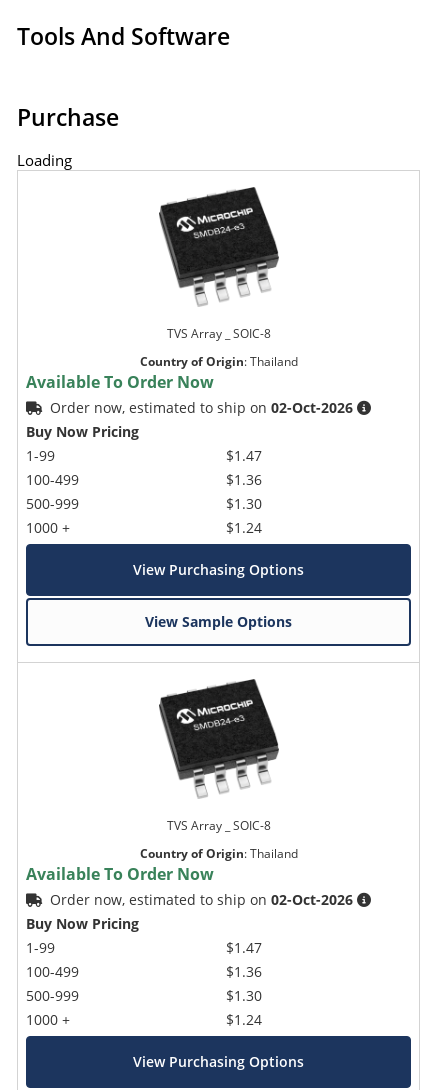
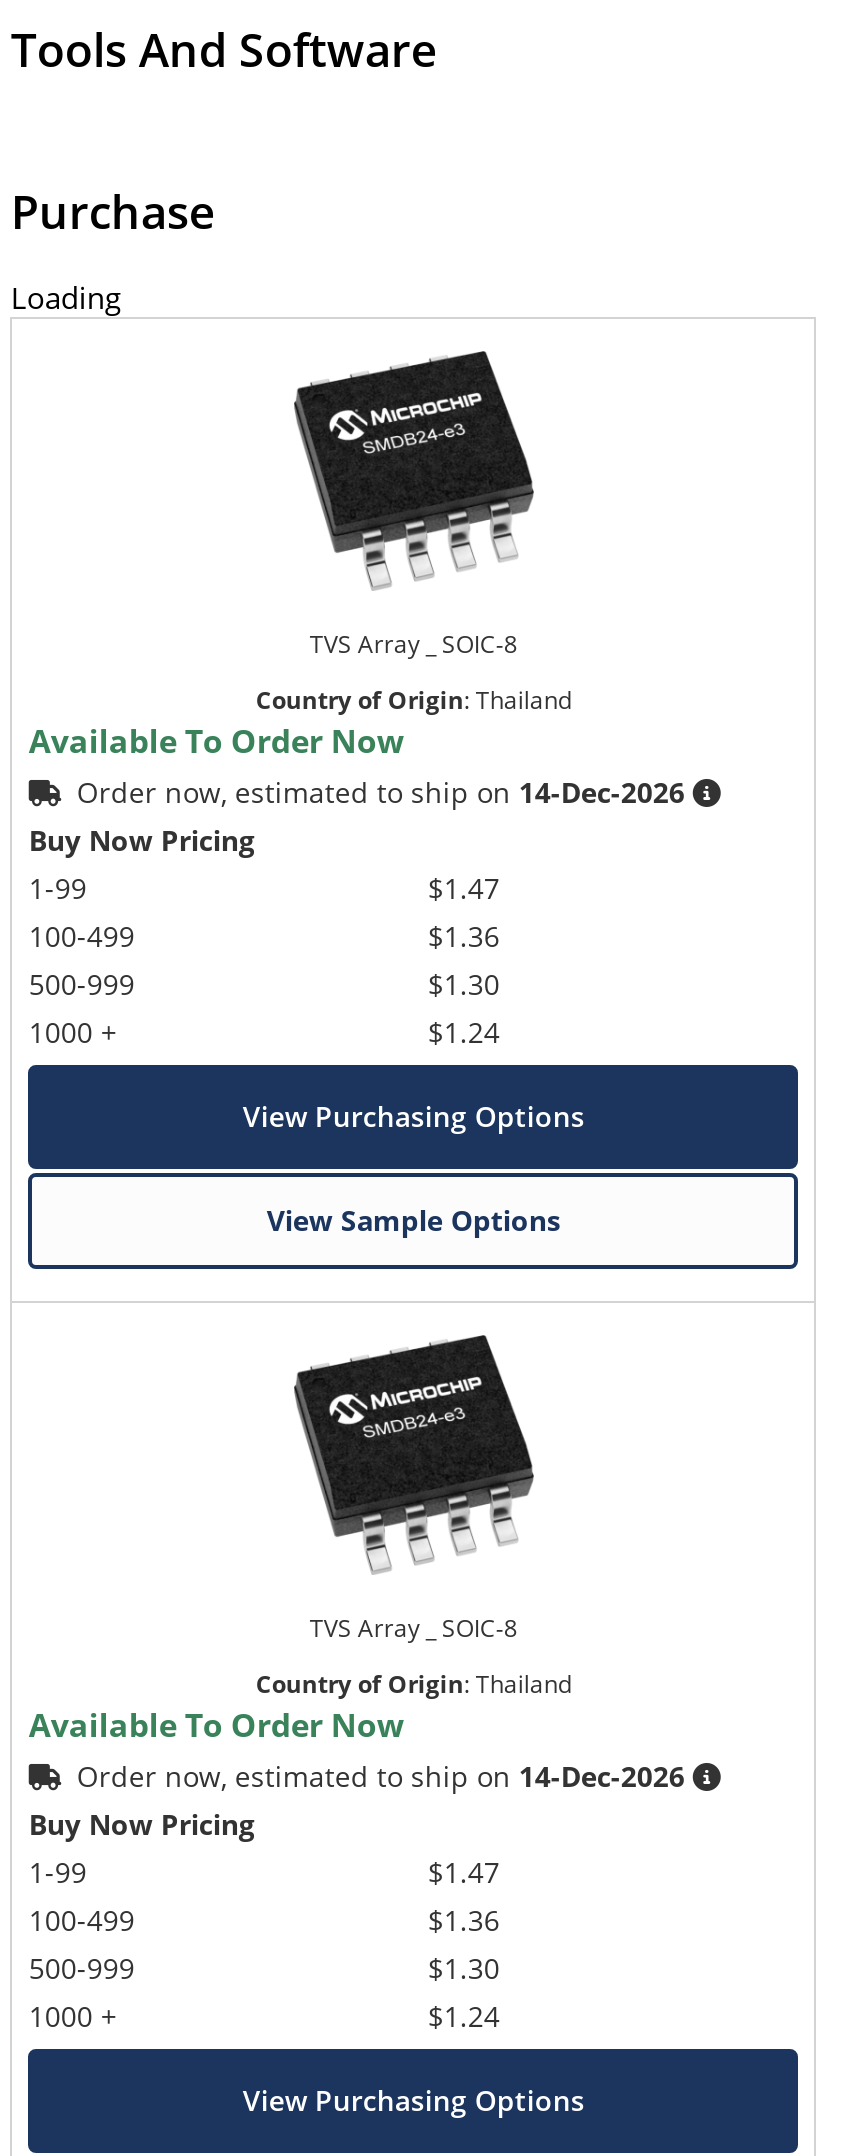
- Order now, estimated to ship on 02-Oct-2026
+ Order now, estimated to ship on 14-Dec-2026

- Order now, estimated to ship on 02-Oct-2026
+ Order now, estimated to ship on 14-Dec-2026
